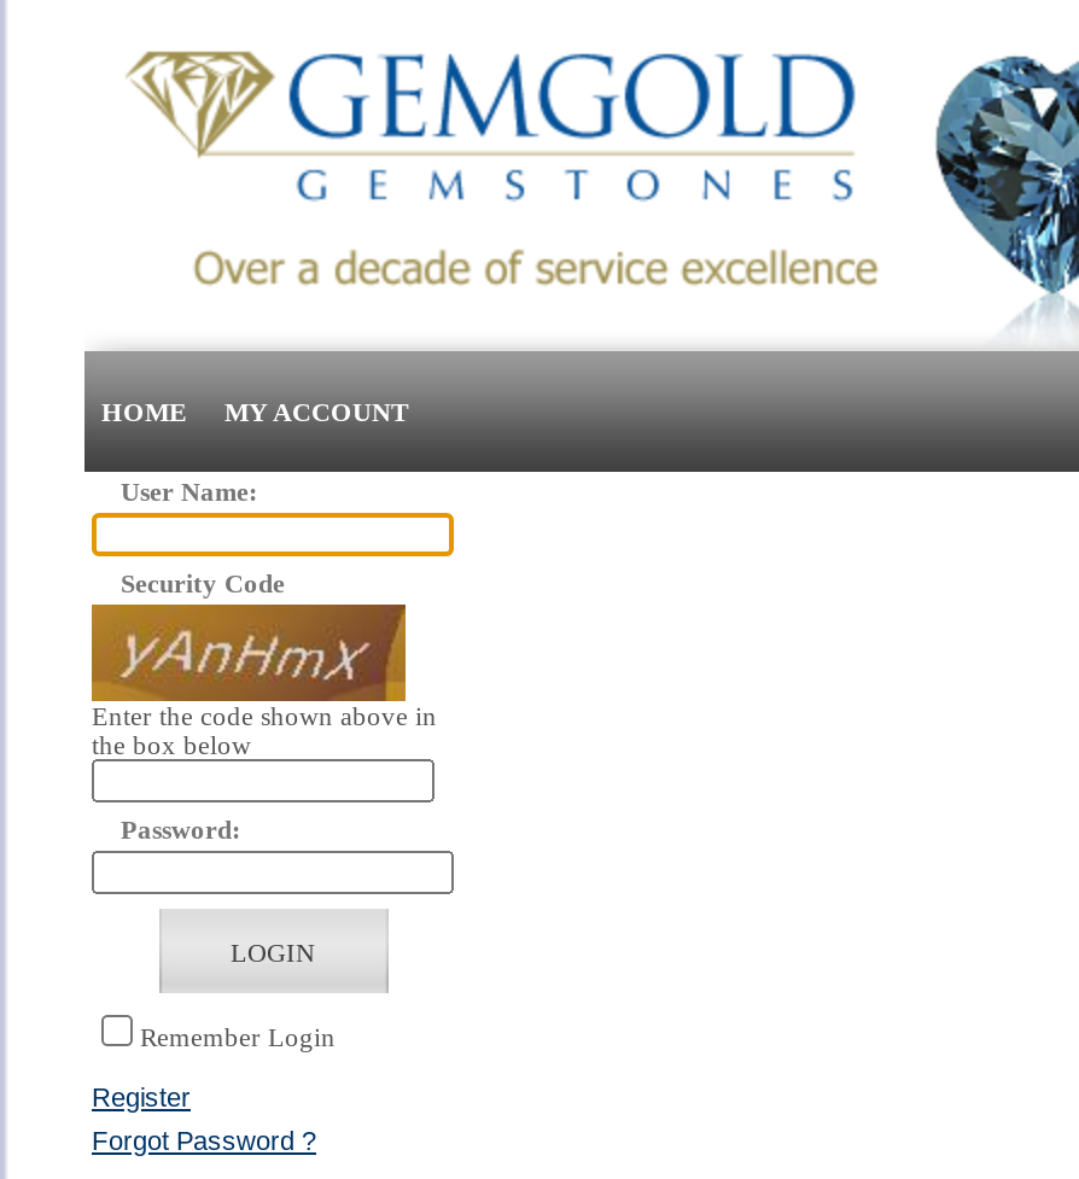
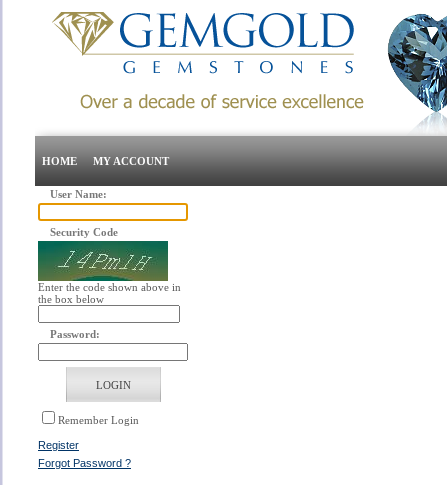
- [image]
+ [image]
